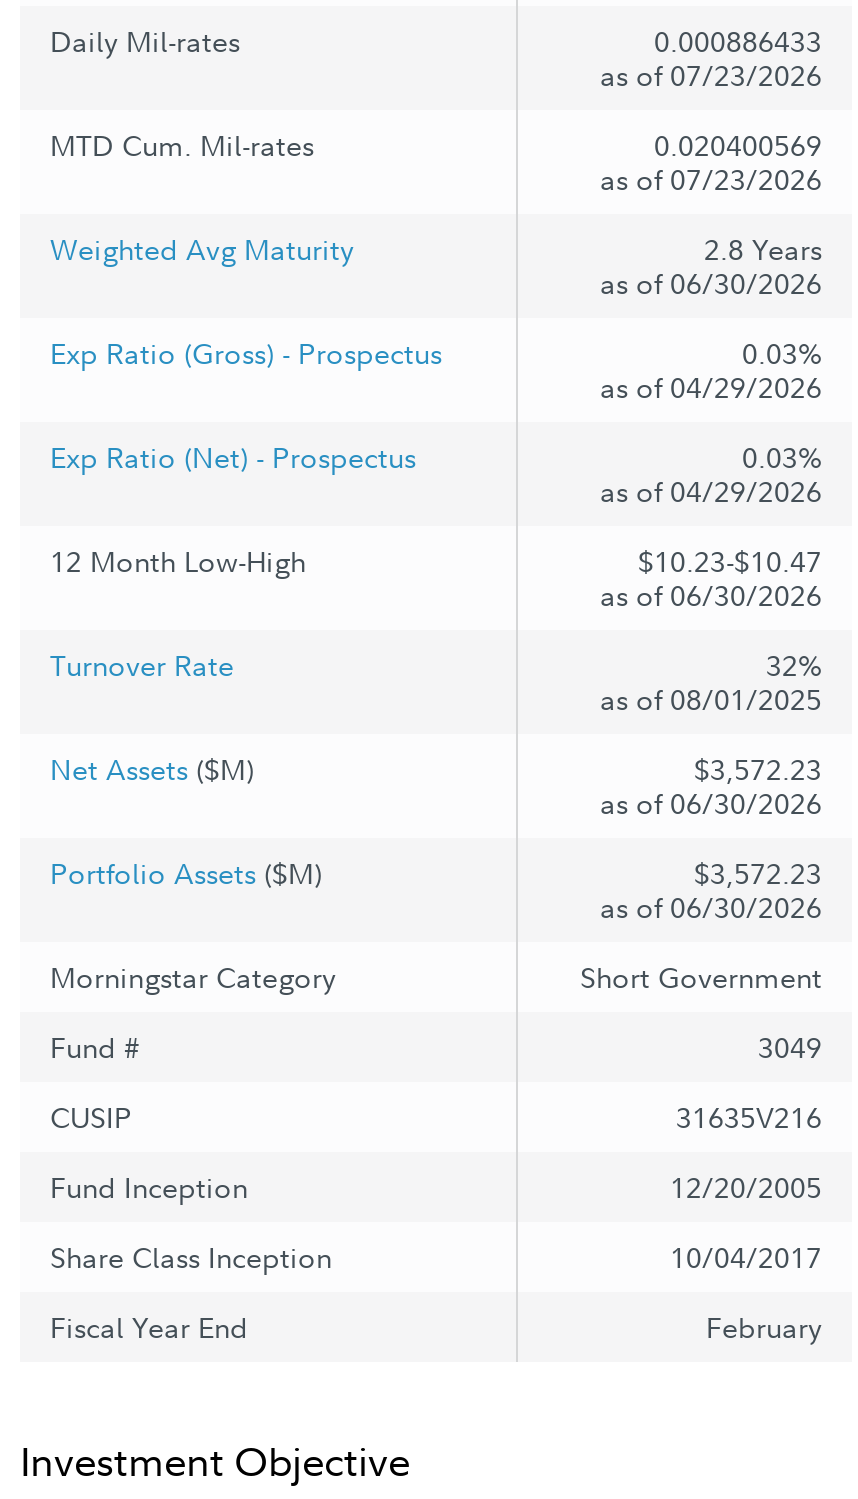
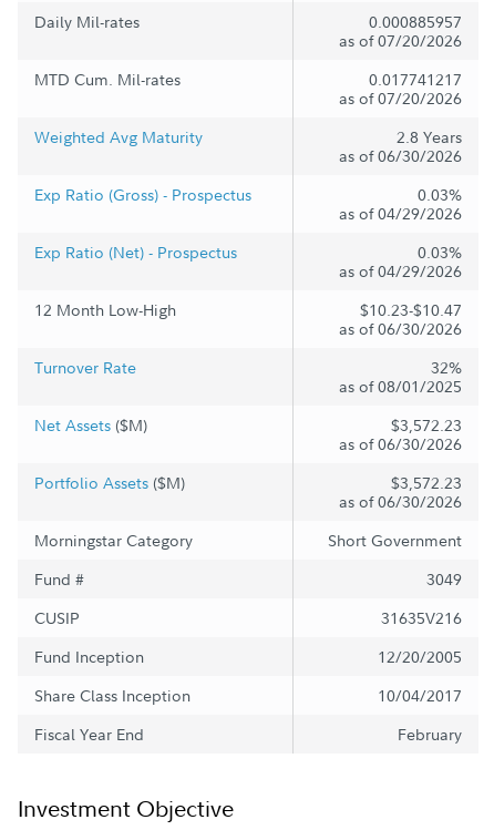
- 0.000886433
+ 0.000885957

- as of 07/23/2026
+ as of 07/20/2026

- 0.020400569
+ 0.017741217

- as of 07/23/2026
+ as of 07/20/2026
